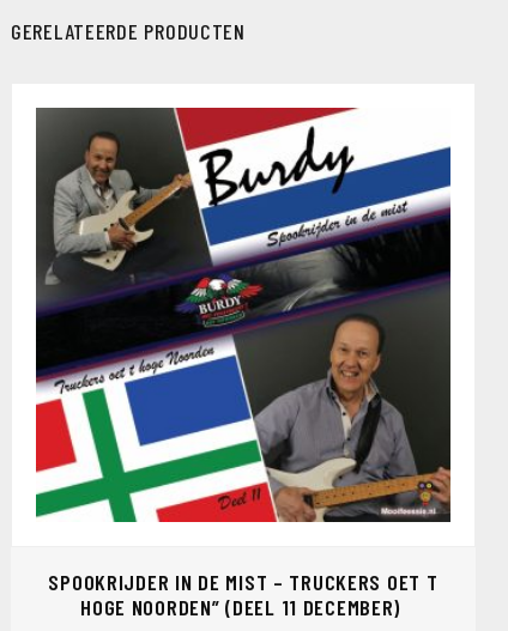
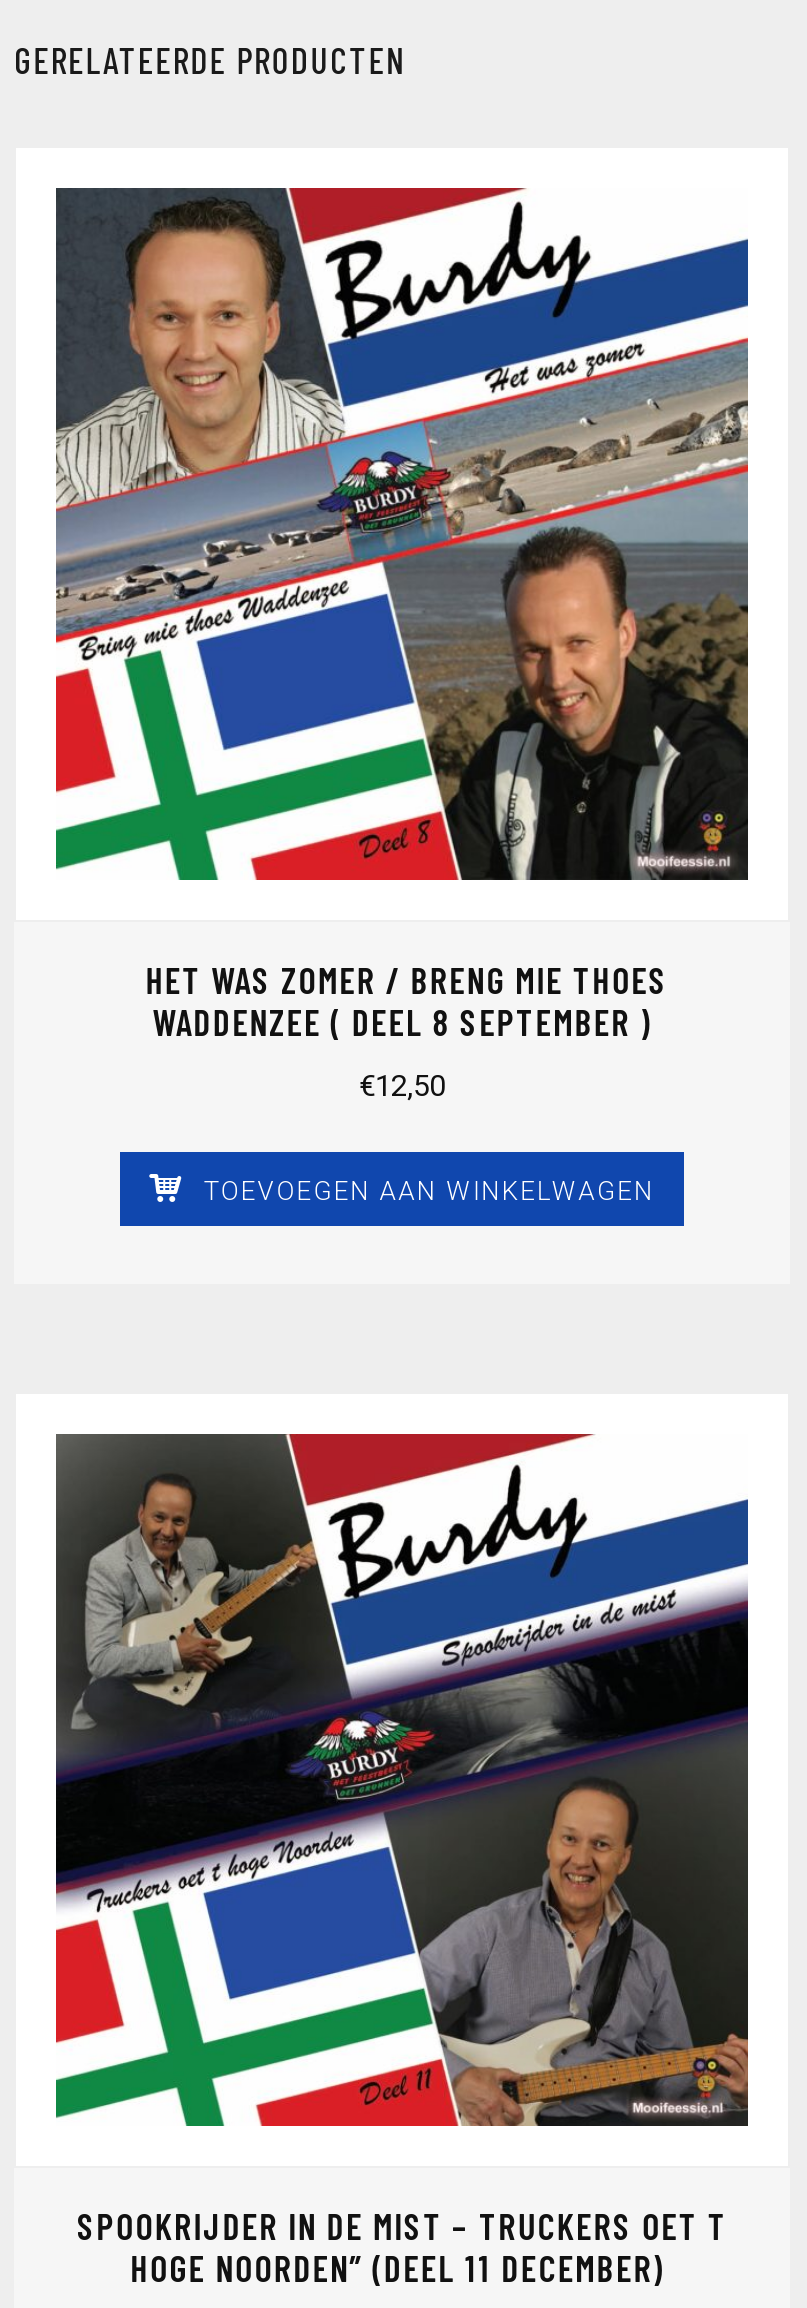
+ [image]
+ HET WAS ZOMER / BRENG MIE THOES
+ WADDENZEE ( DEEL 8 SEPTEMBER )
+ €12,50
+ TOEVOEGEN AAN WINKELWAGEN
